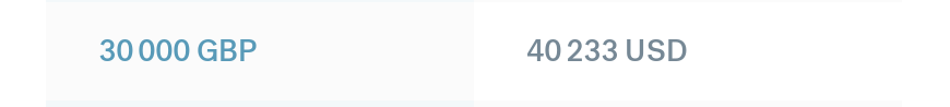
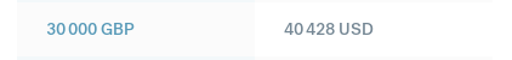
- 40 233 USD
+ 40 428 USD
